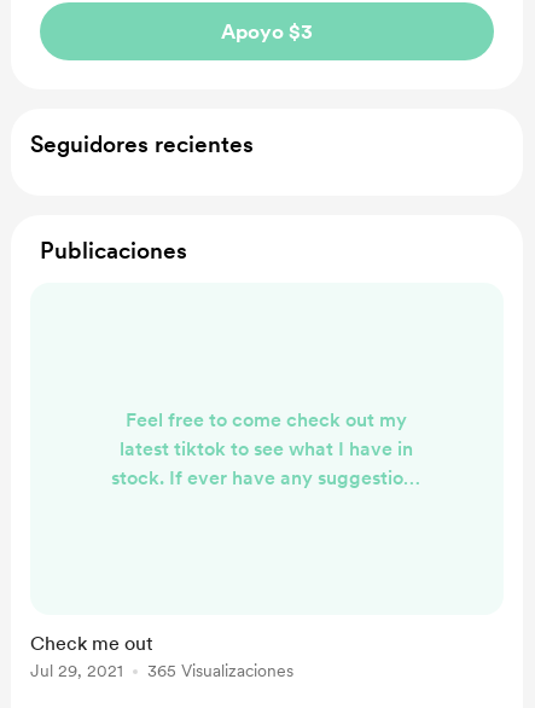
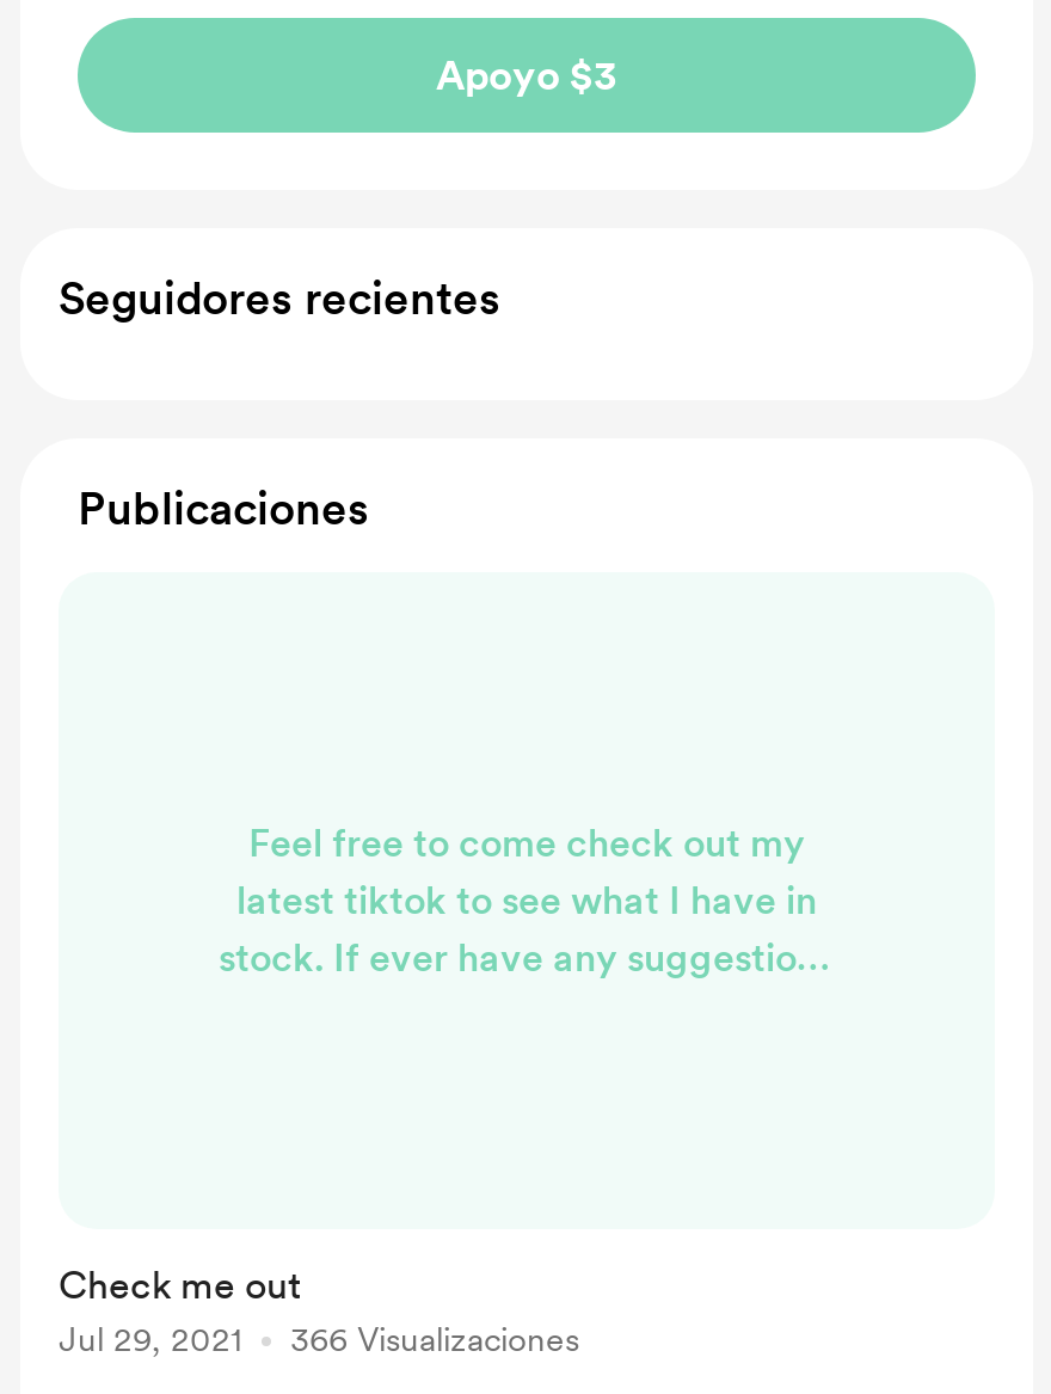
- 365 Visualizaciones
+ 366 Visualizaciones
